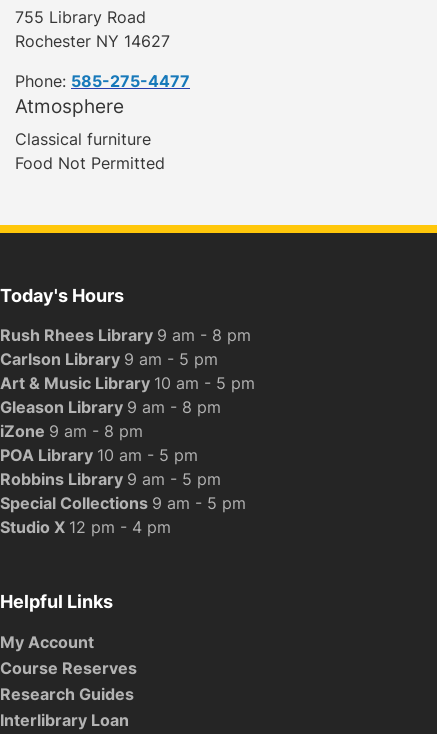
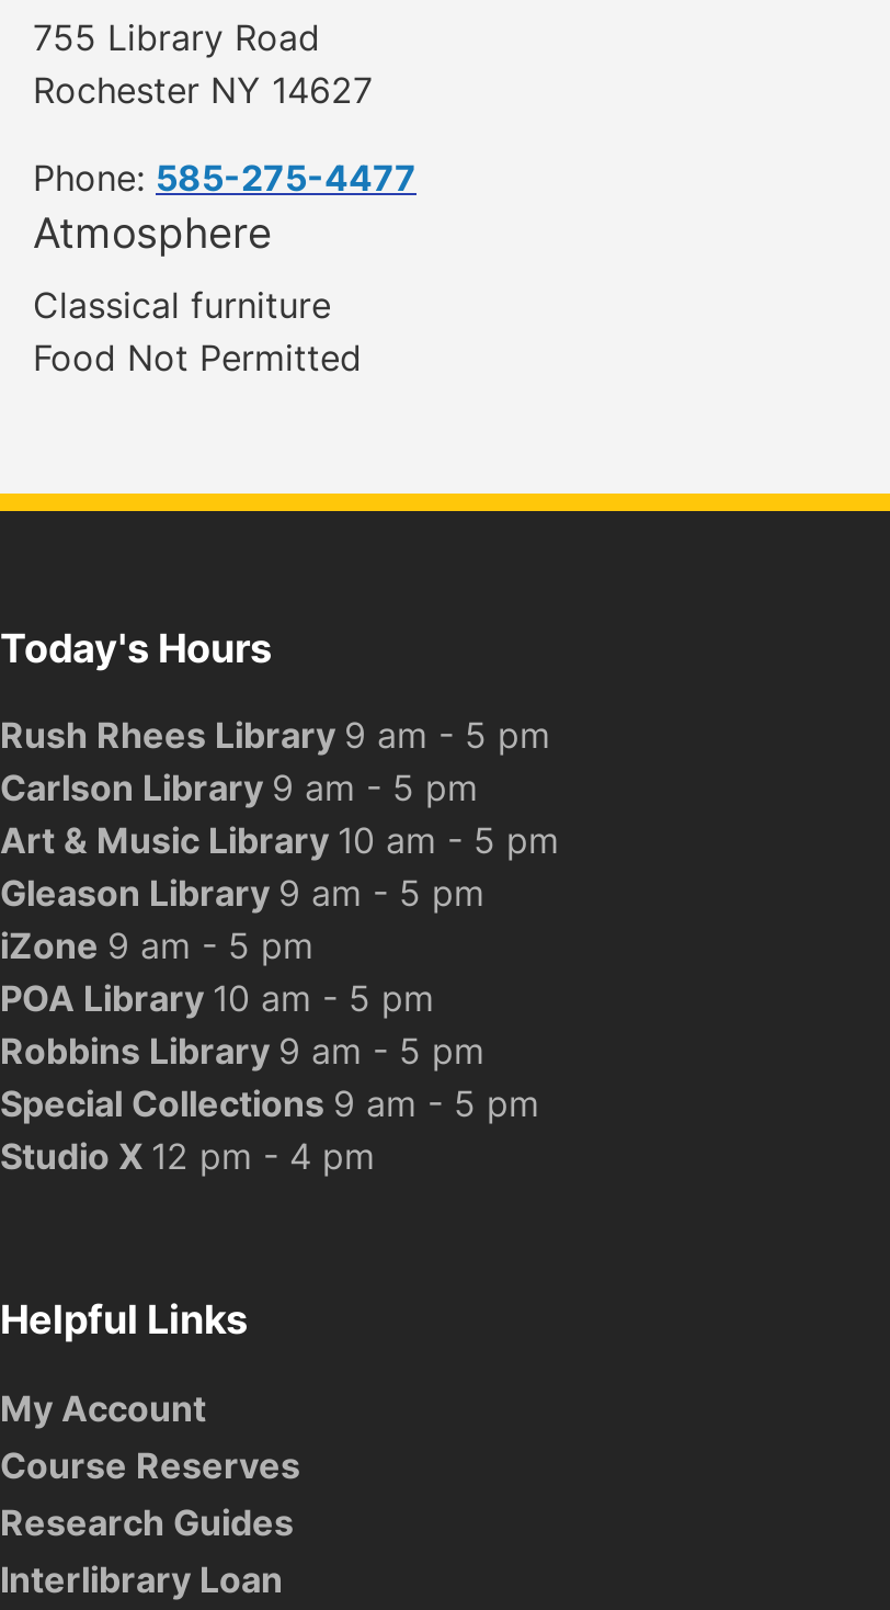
- Rush Rhees Library 9 am - 8 pm
+ Rush Rhees Library 9 am - 5 pm

- Gleason Library 9 am - 8 pm
+ Gleason Library 9 am - 5 pm

- iZone 9 am - 8 pm
+ iZone 9 am - 5 pm
